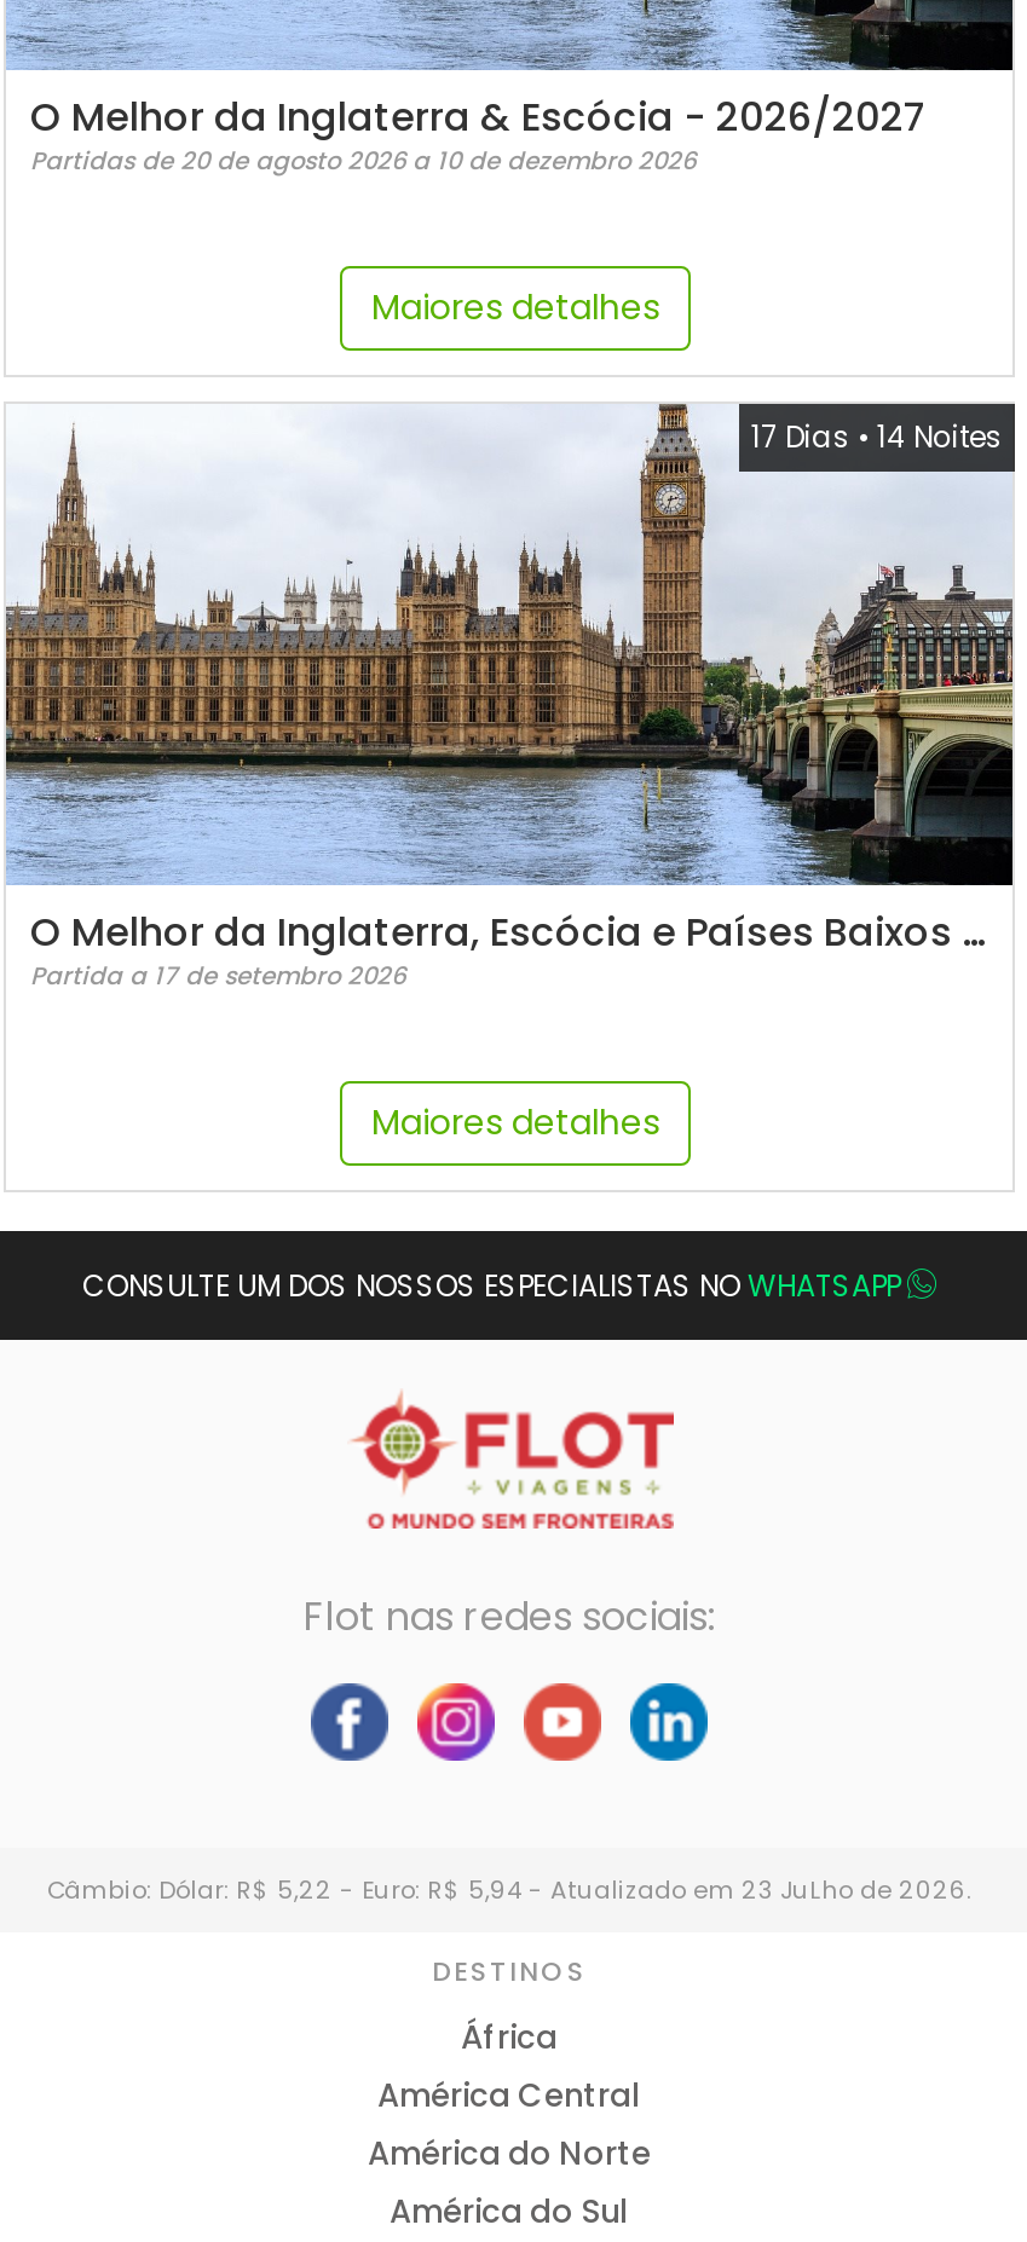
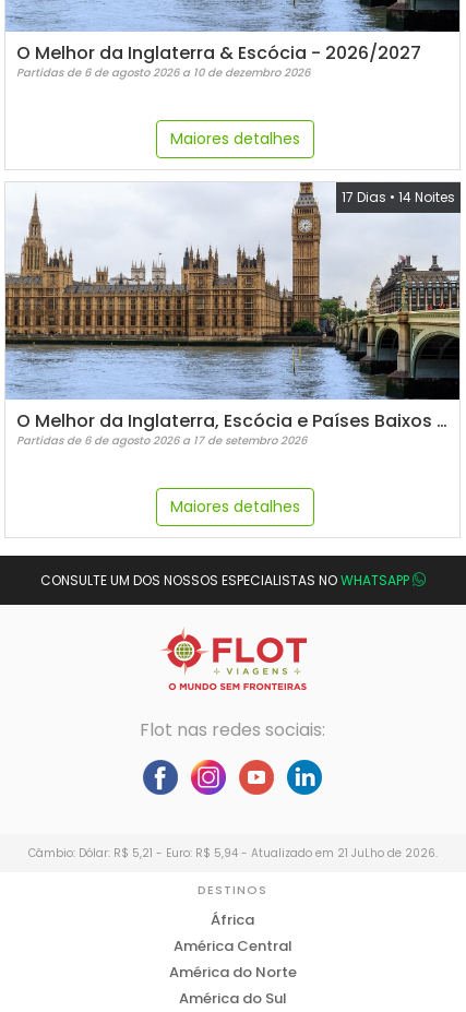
- Partidas de 20 de agosto 2026 a 10 de dezembro 2026
+ Partidas de 6 de agosto 2026 a 10 de dezembro 2026

- Partida a 17 de setembro 2026
+ Partidas de 6 de agosto 2026 a 17 de setembro 2026

- Câmbio: Dólar: R$ 5,22 - Euro: R$ 5,94 - Atualizado em 23 JuLho de 2026.
+ Câmbio: Dólar: R$ 5,21 - Euro: R$ 5,94 - Atualizado em 21 JuLho de 2026.
